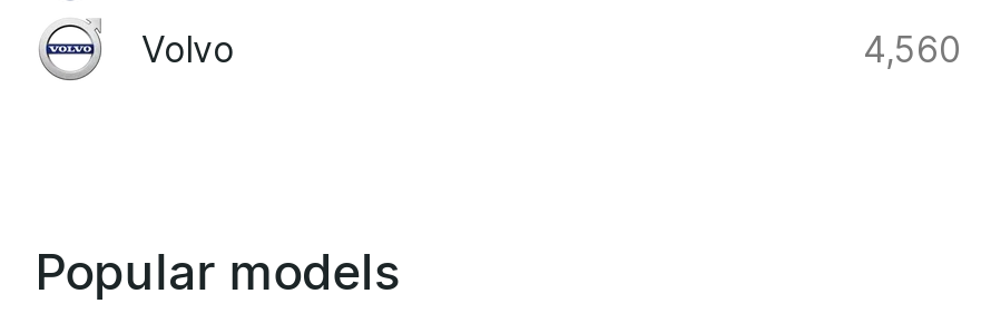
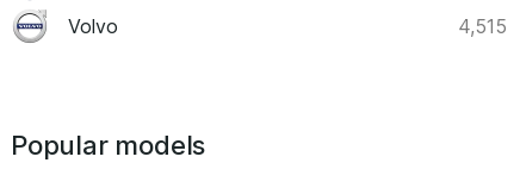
- 4,560
+ 4,515
